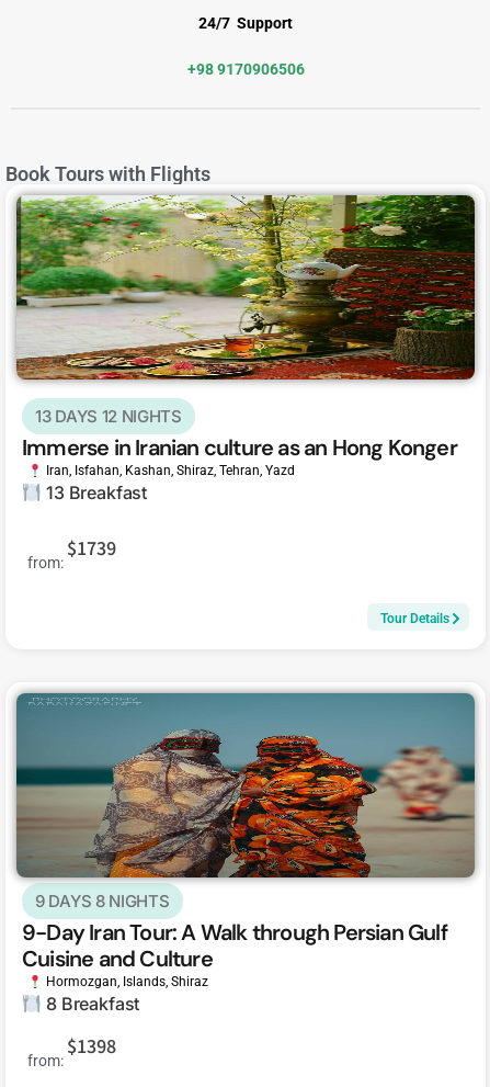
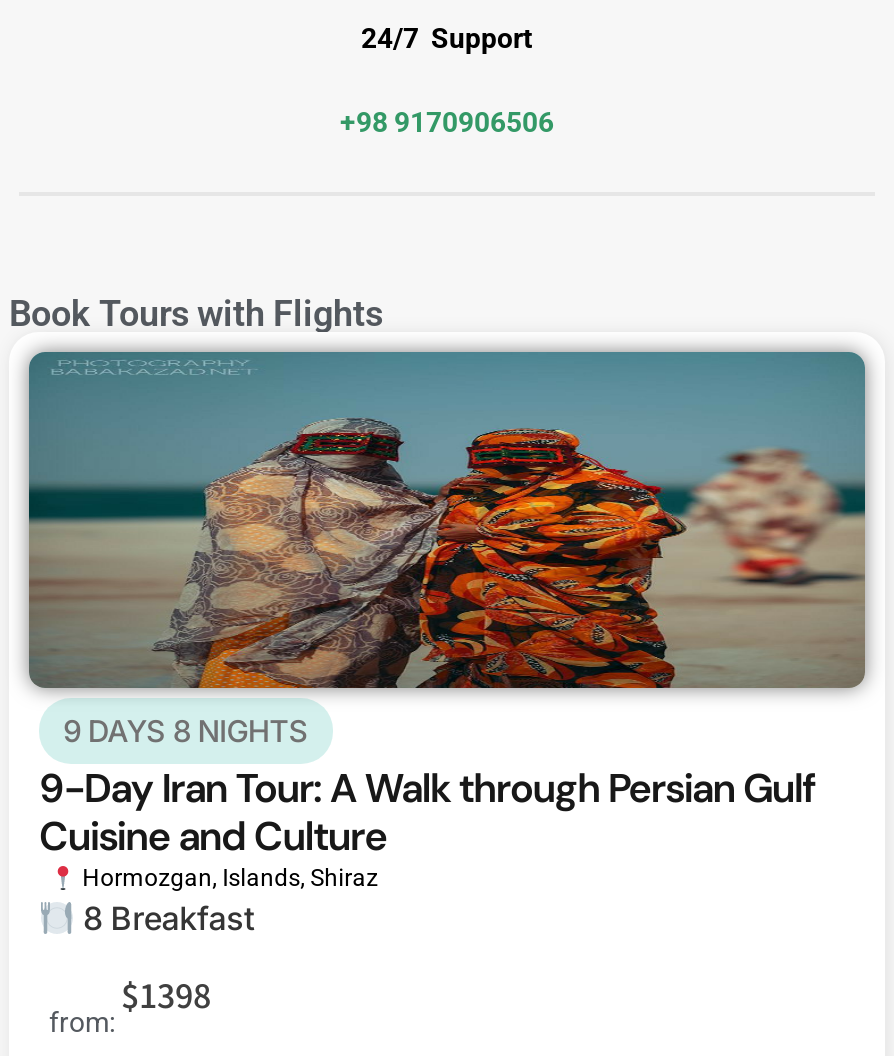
- [image]
- 13 DAYS 12 NIGHTS
- Immerse in Iranian culture as an Hong Konger
- Iran, Isfahan, Kashan, Shiraz, Tehran, Yazd
- 13 Breakfast
- from:$1739
- Tour Details
